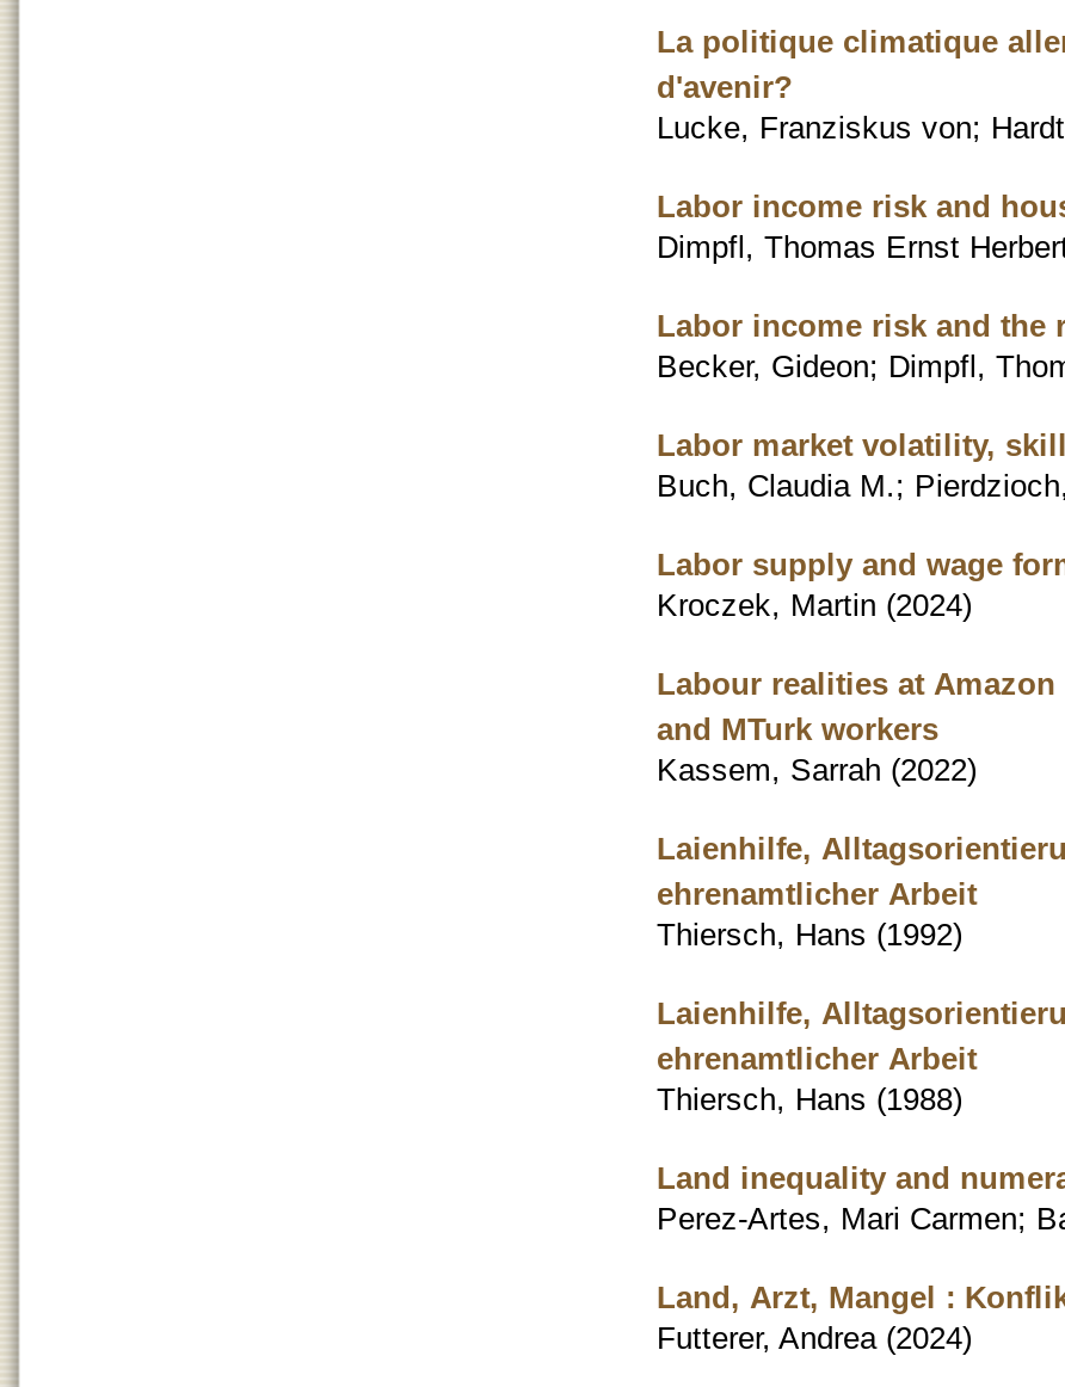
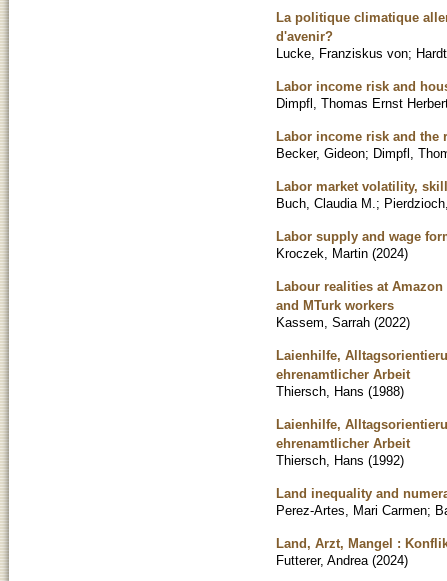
moved down: Thiersch, Hans (1992)

moved up: Thiersch, Hans (1988)
